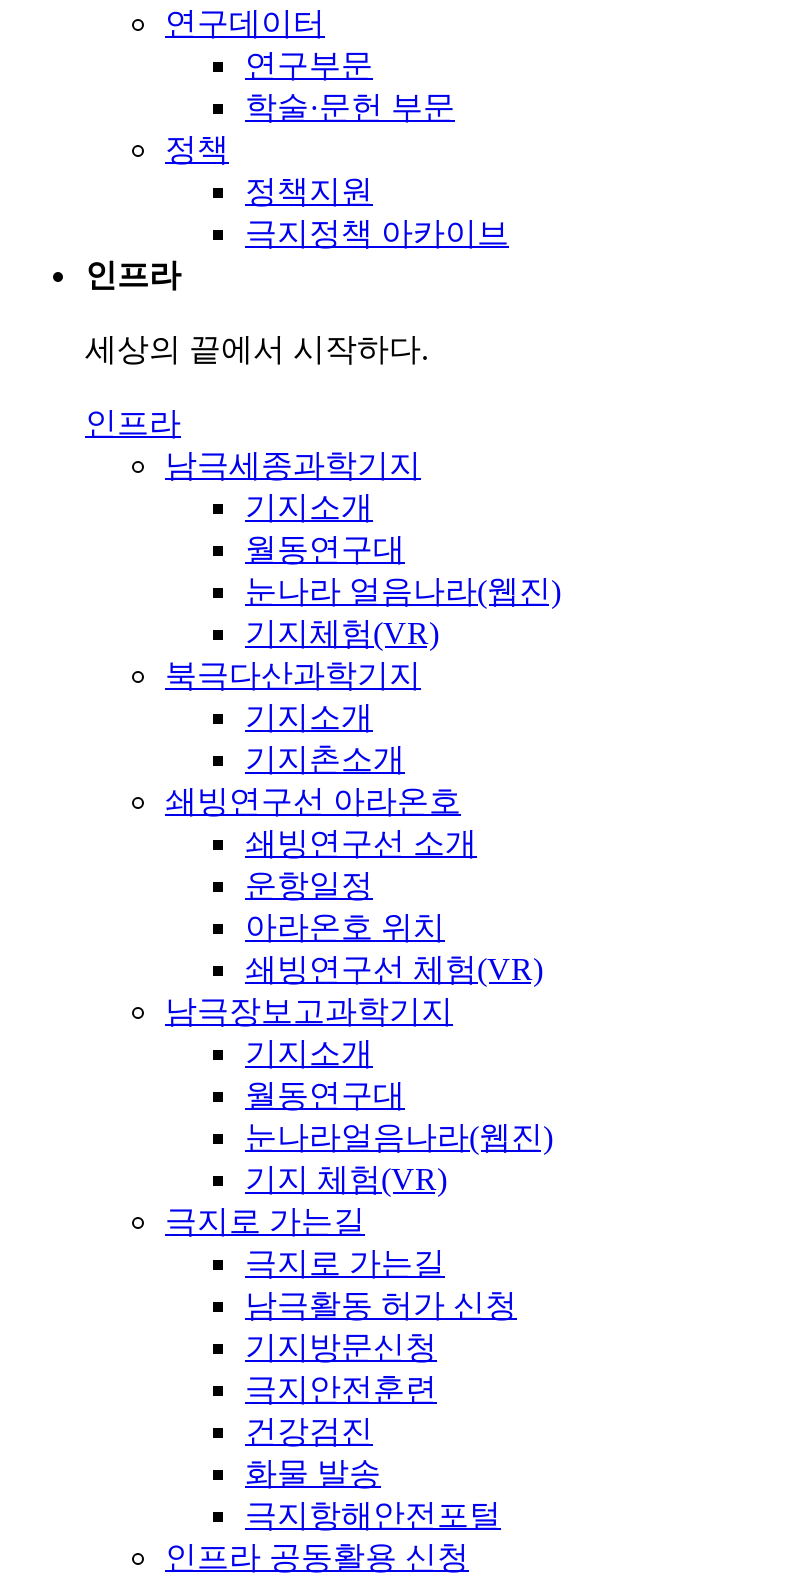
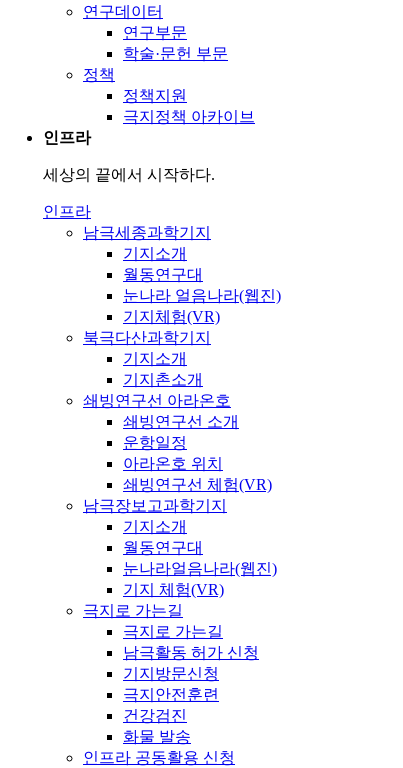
- 극지항해안전포털
